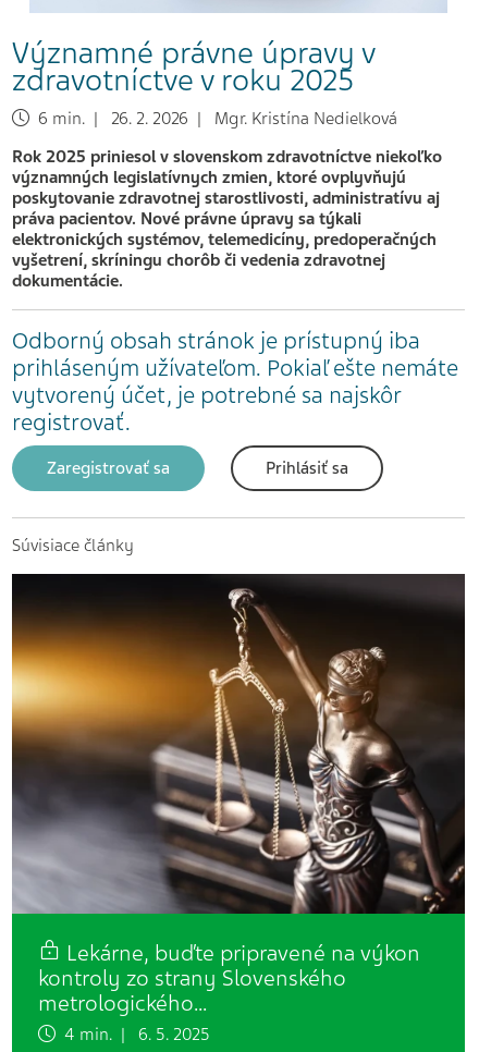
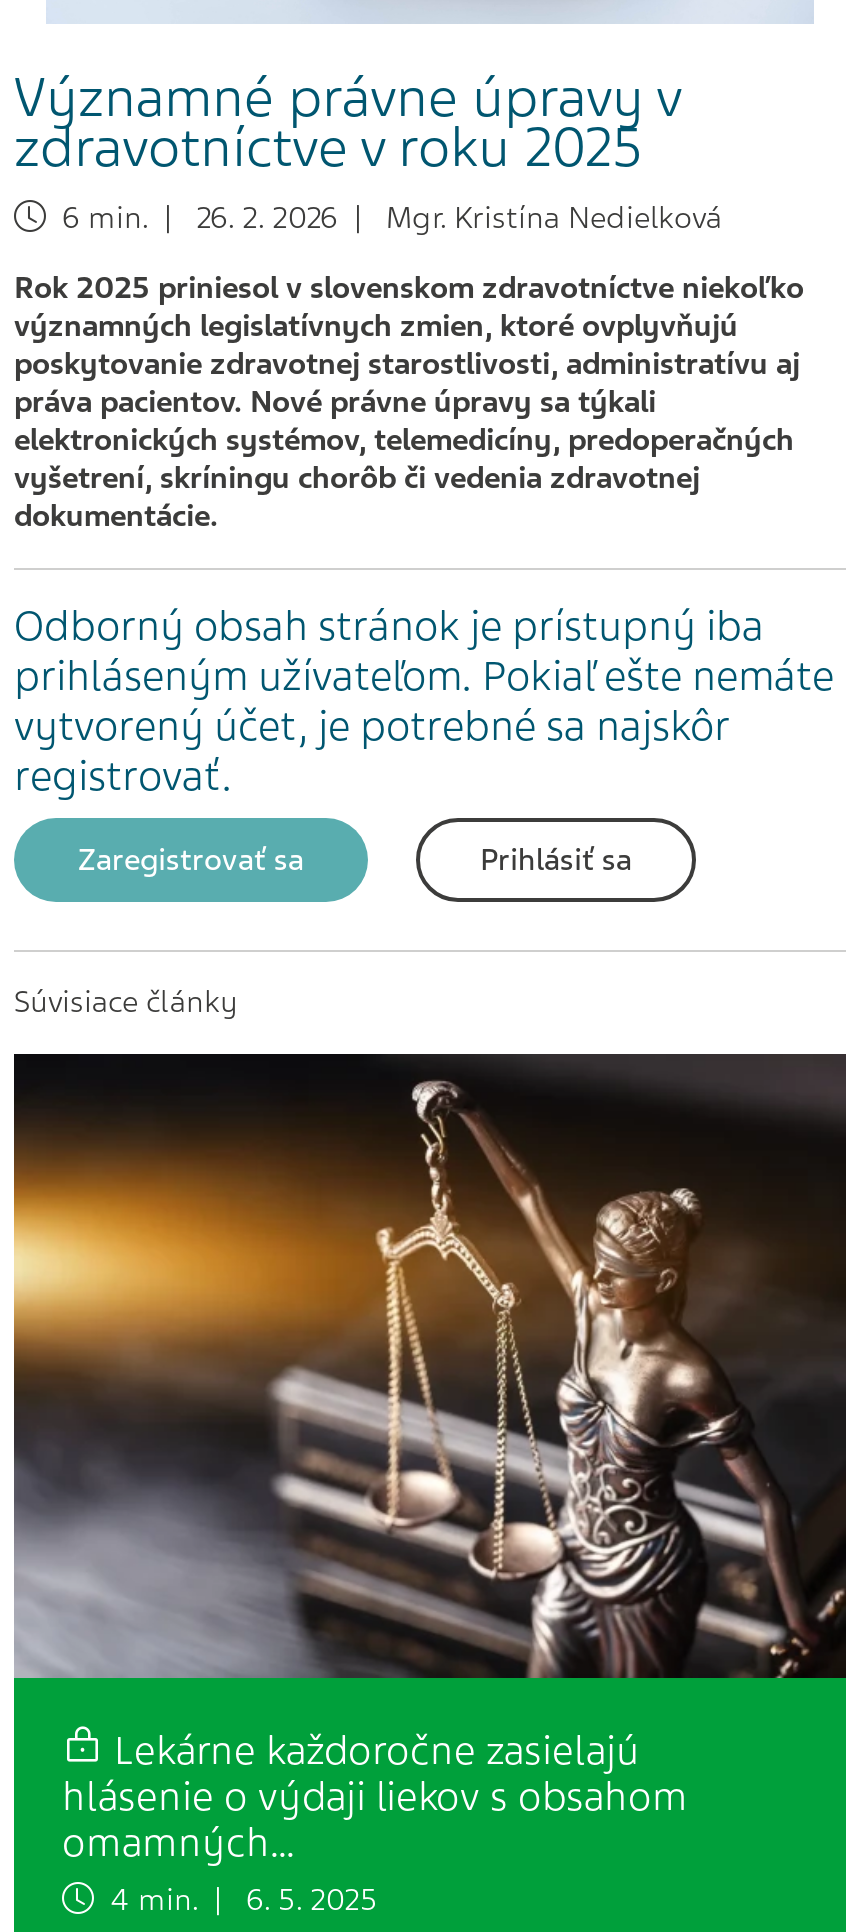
- Lekárne, buďte pripravené na výkon
- kontroly zo strany Slovenského
- metrologického…
+ Lekárne každoročne zasielajú
+ hlásenie o výdaji liekov s obsahom
+ omamných…
